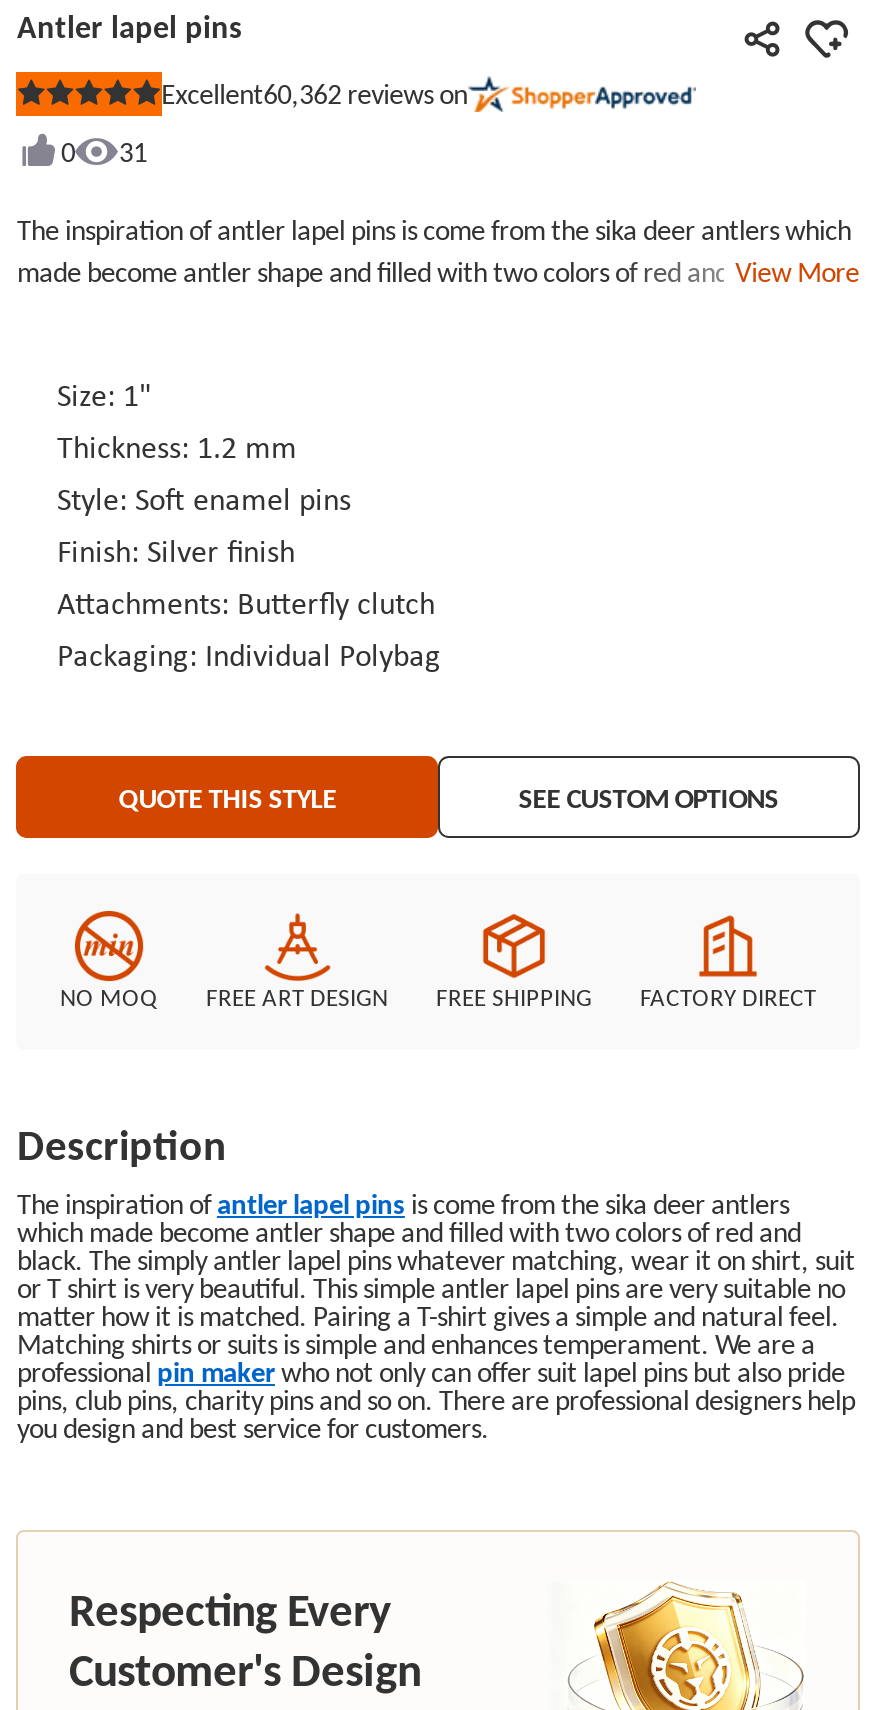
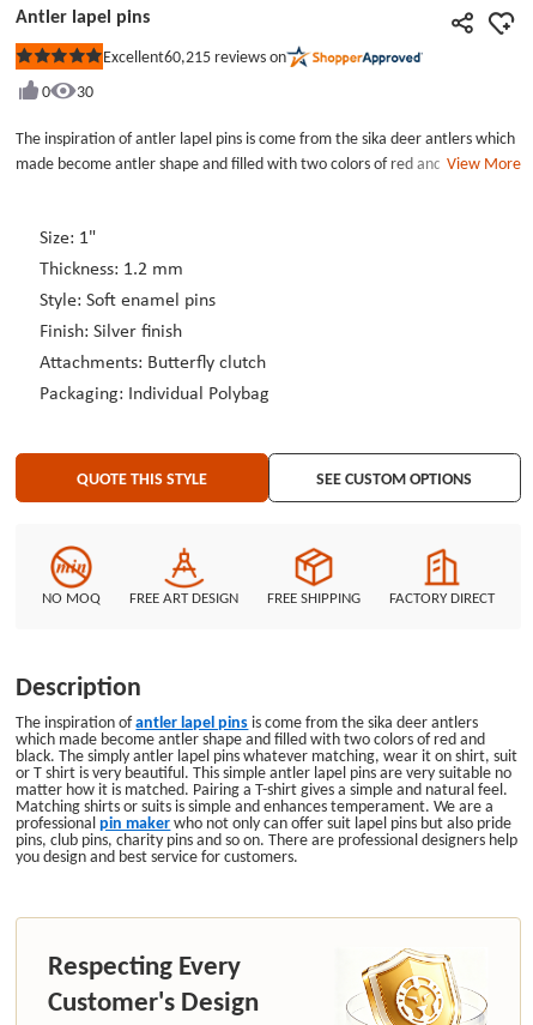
- Excellent60,362 reviews on
+ Excellent60,215 reviews on

- 31
+ 30
